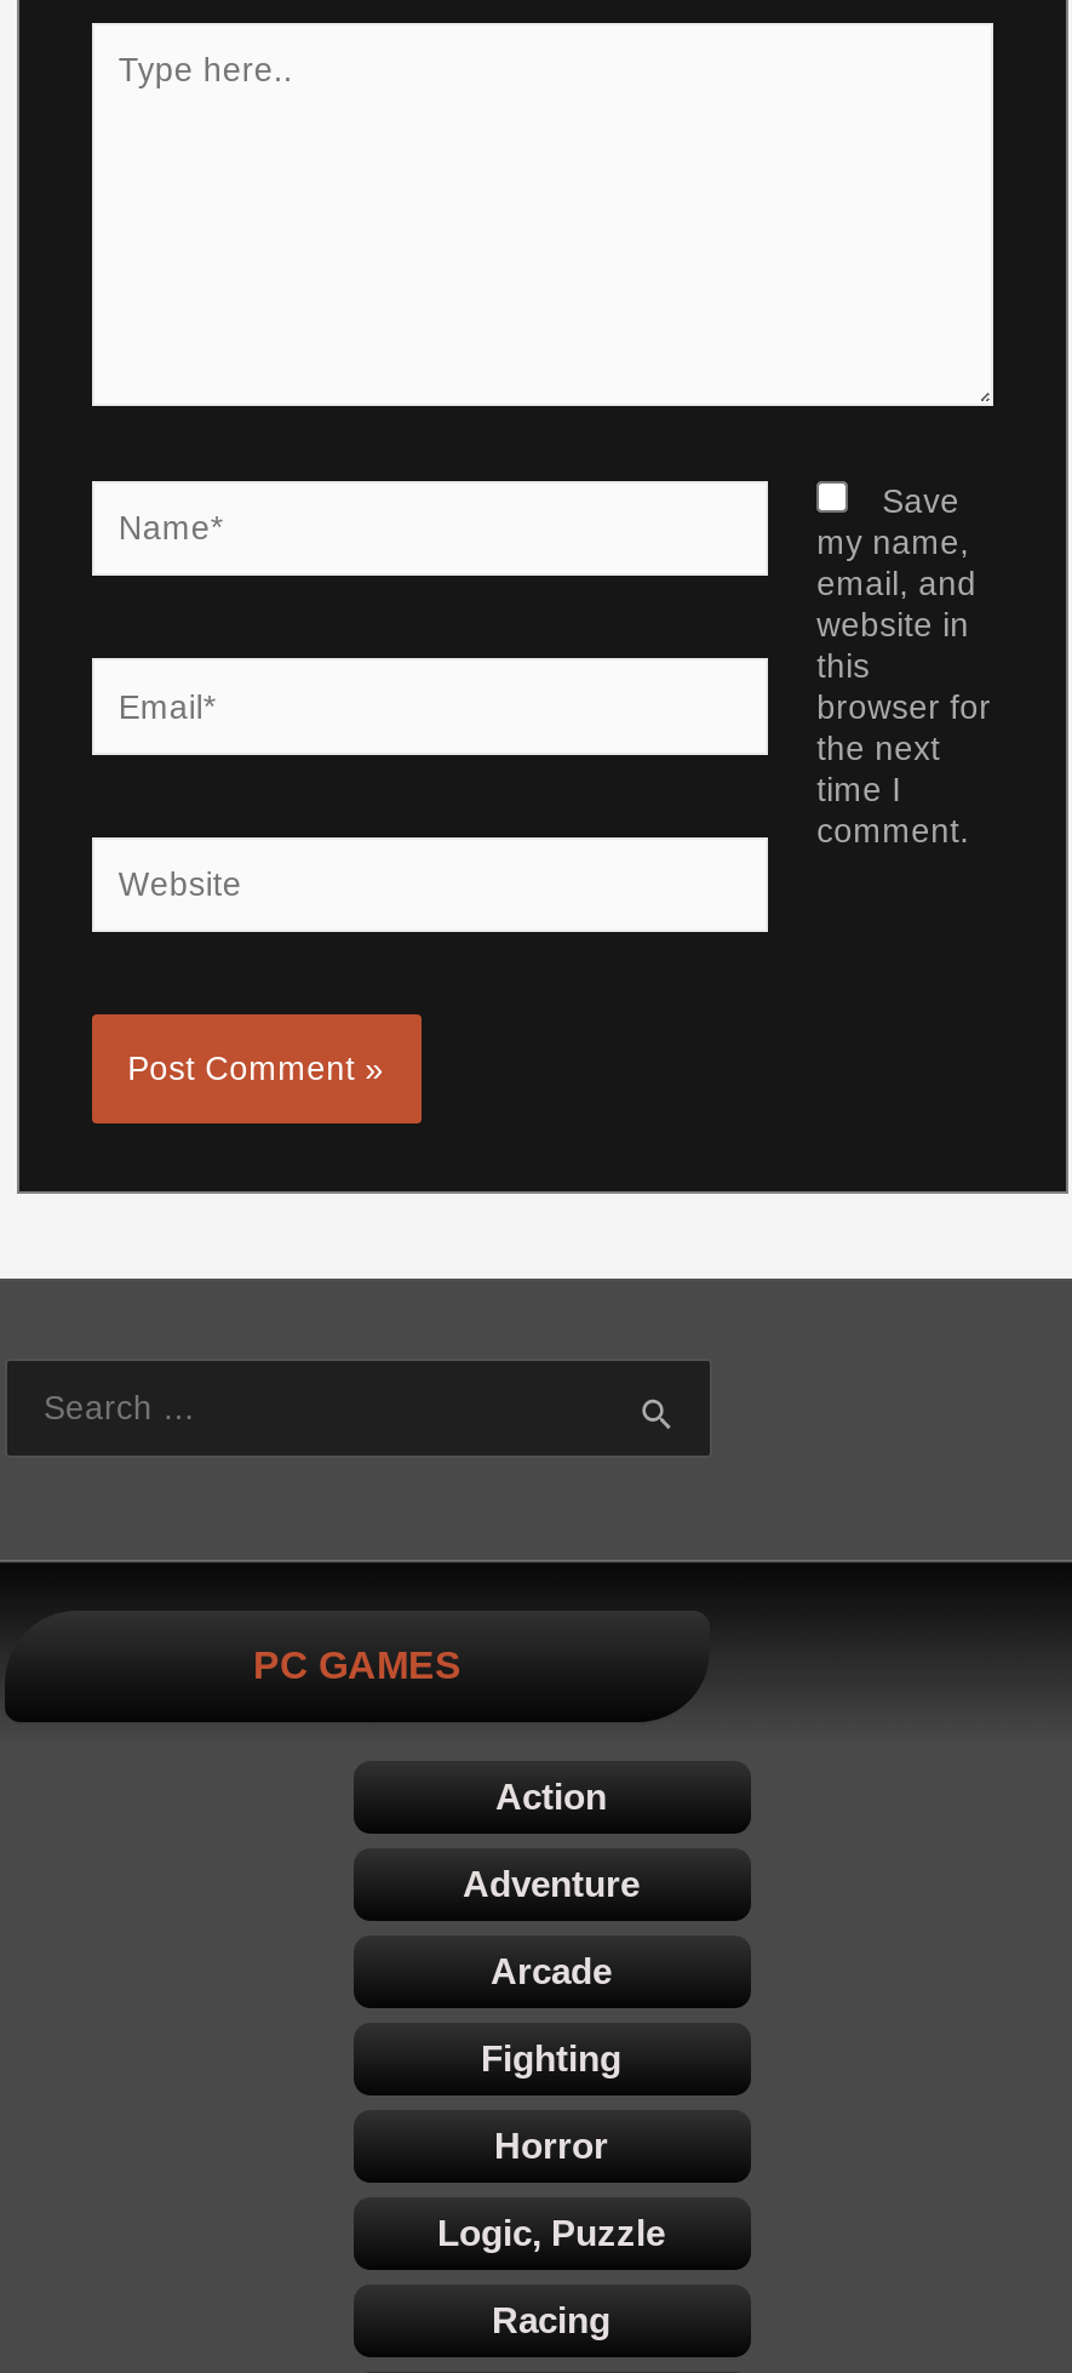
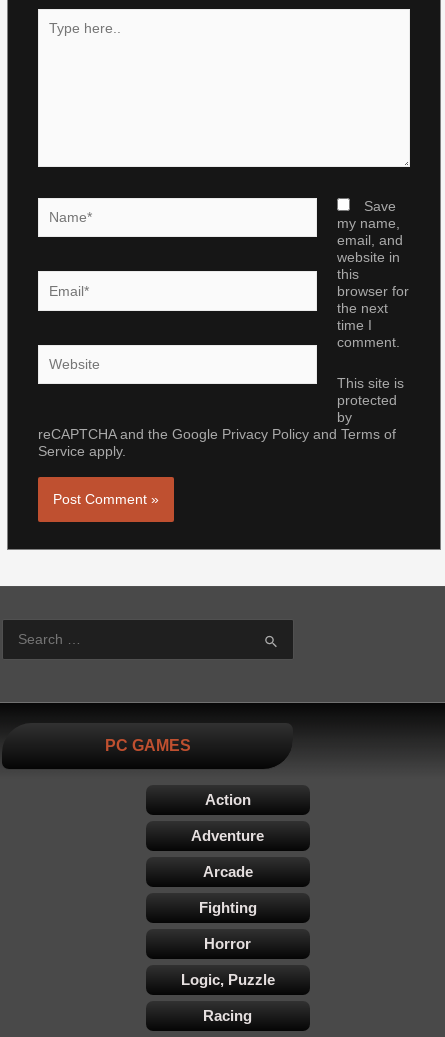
+ This site is
+ protected
+ by
+ reCAPTCHA and the Google Privacy Policy and Terms of
+ Service apply.
